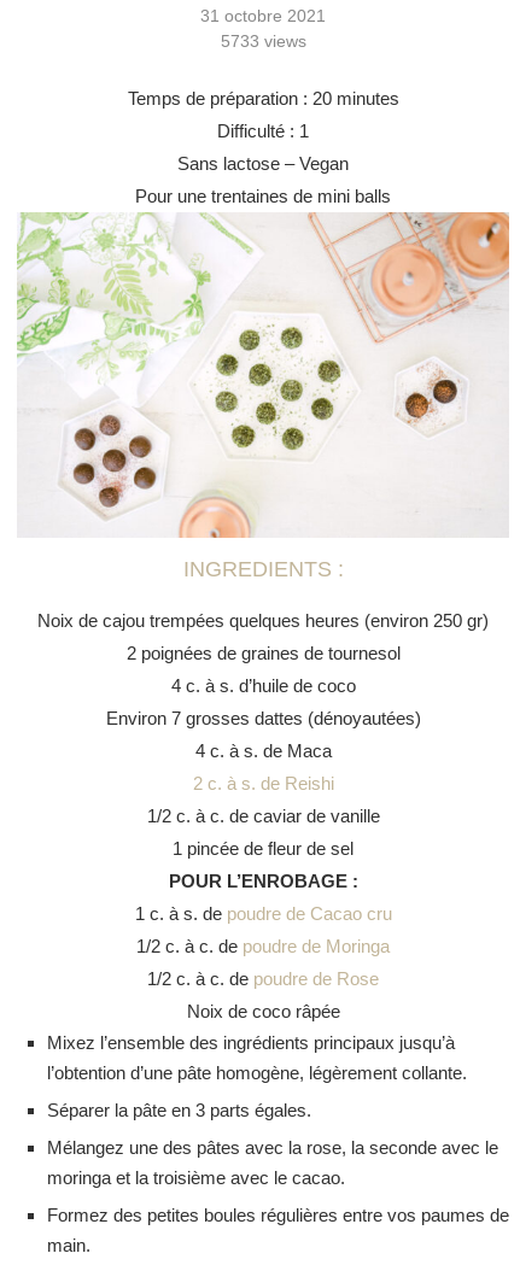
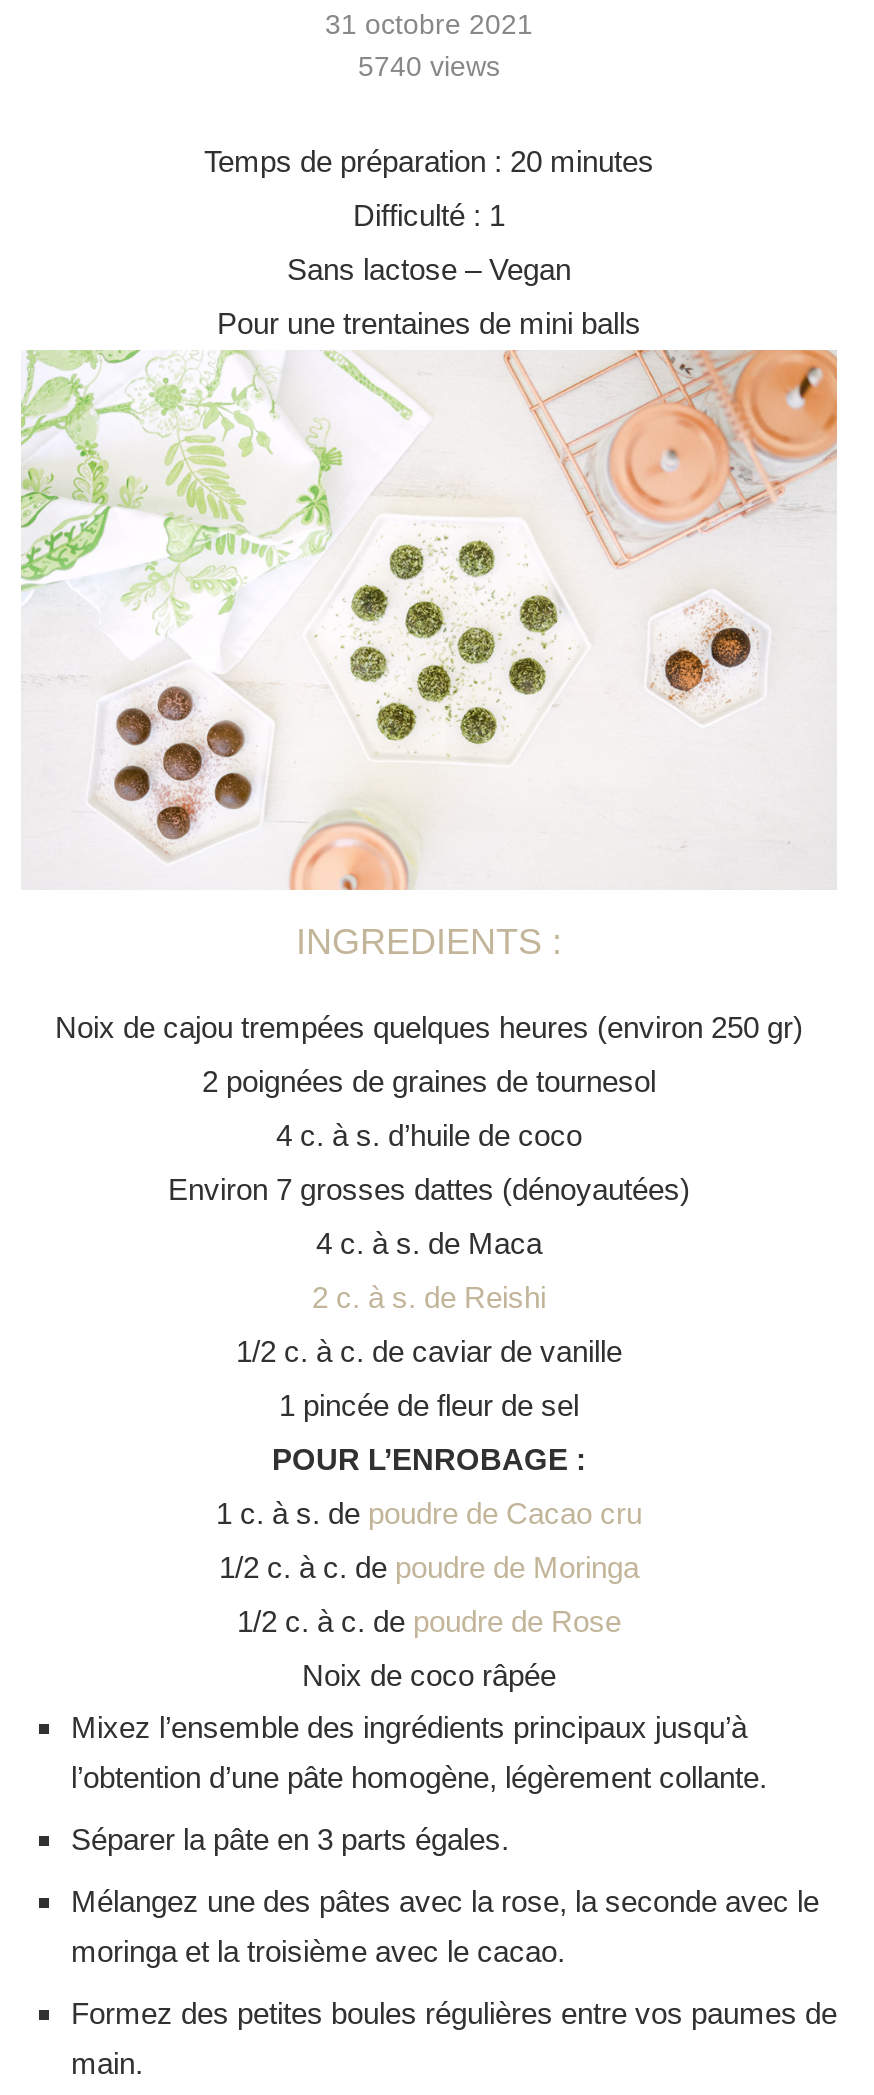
- 5733 views
+ 5740 views
